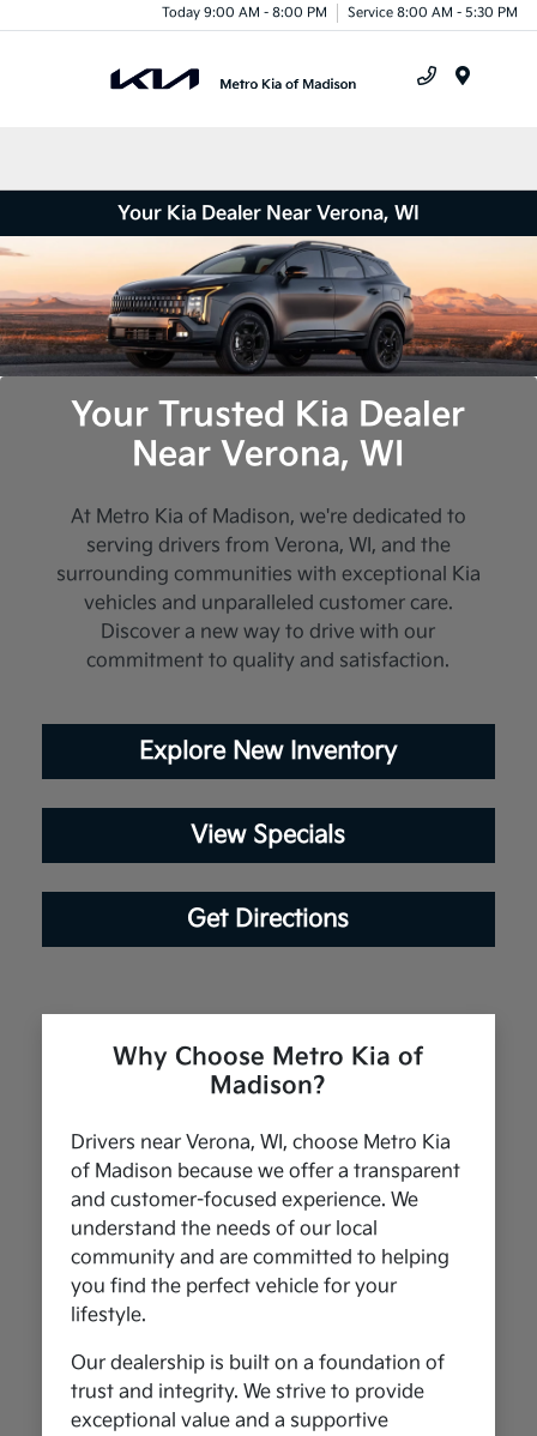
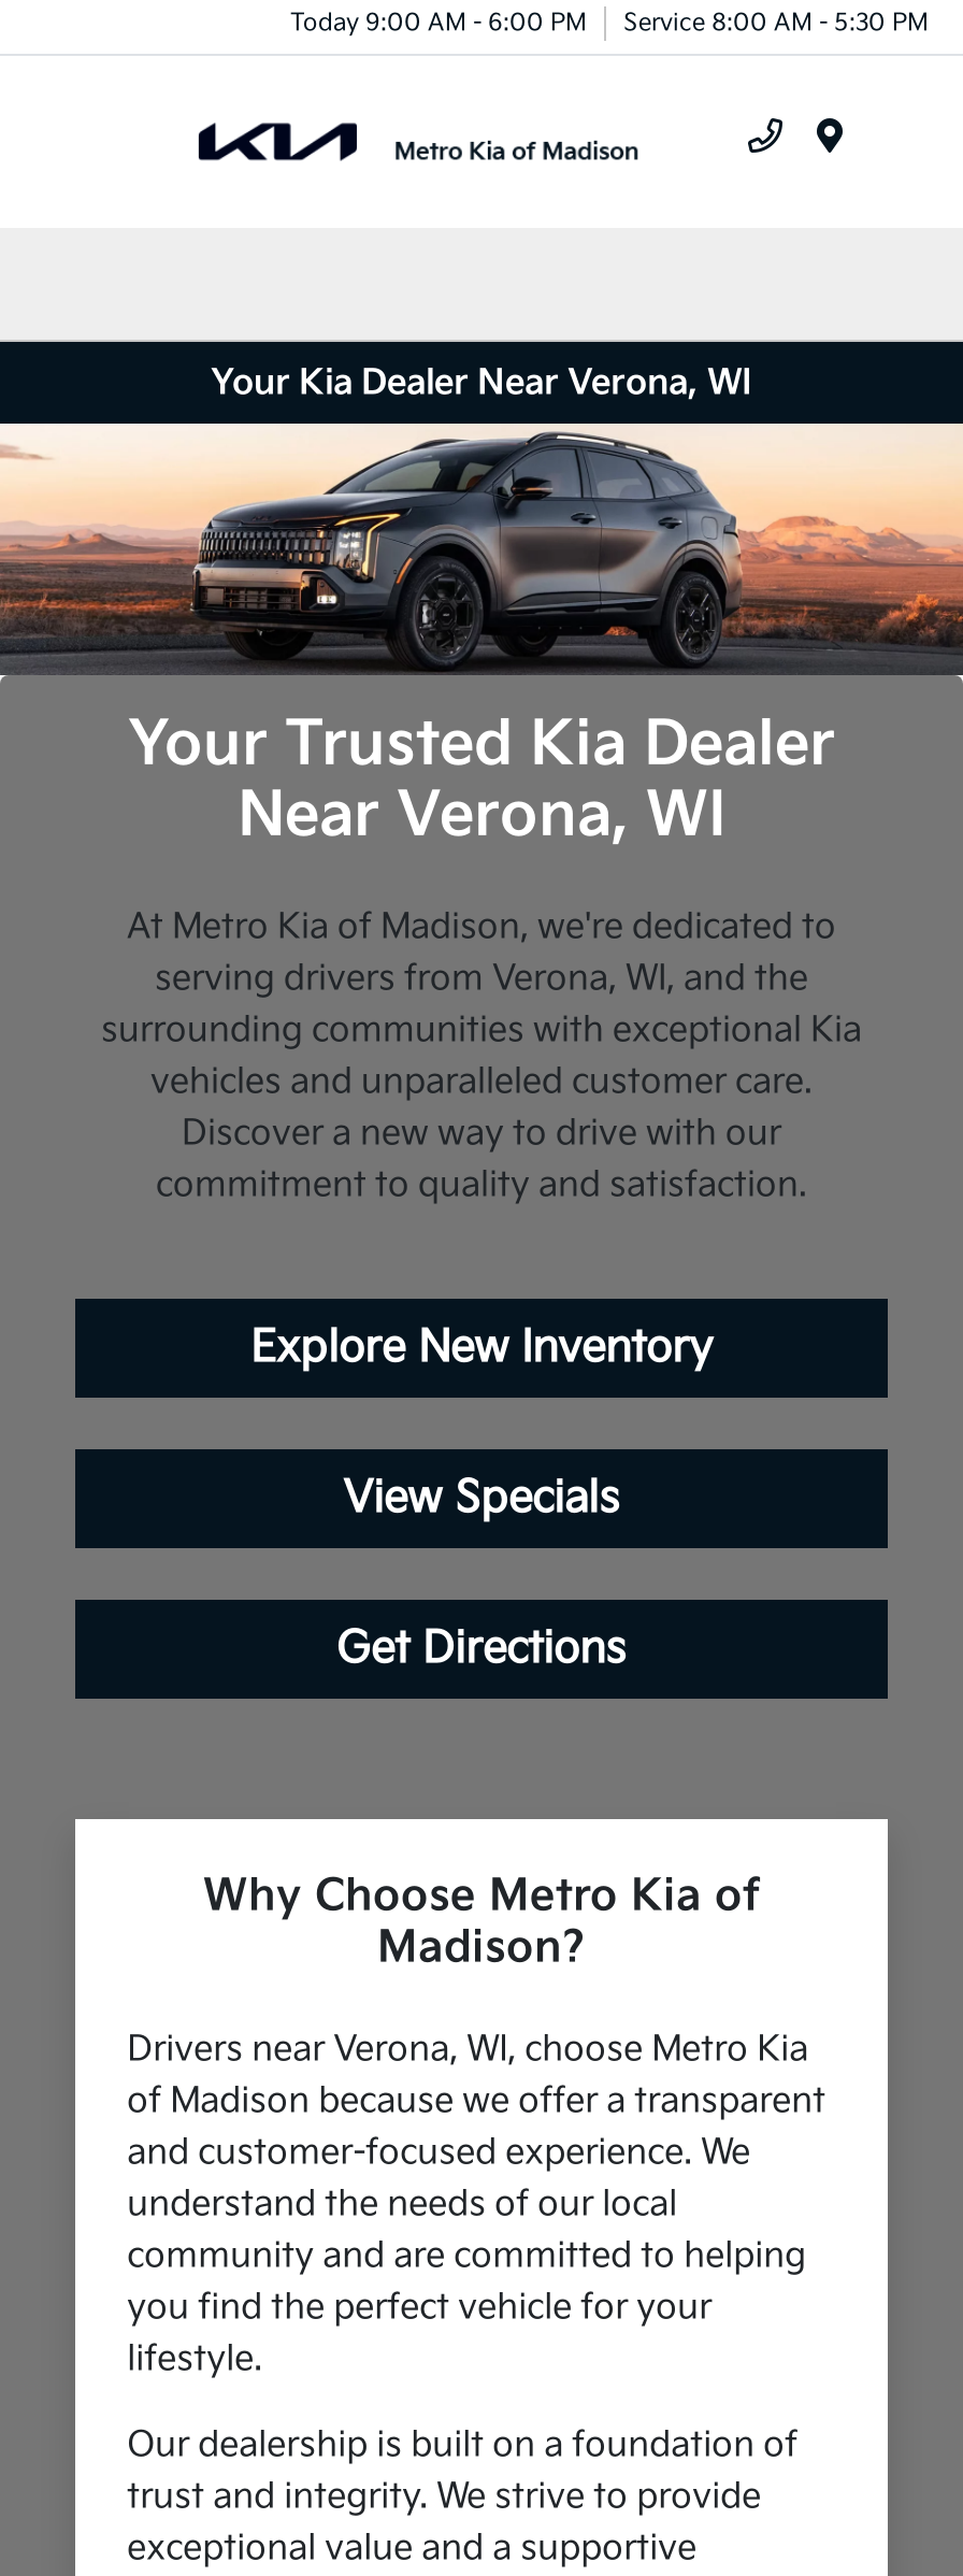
- Today 9:00 AM - 8:00 PM Service 8:00 AM - 5:30 PM
+ Today 9:00 AM - 6:00 PM Service 8:00 AM - 5:30 PM
